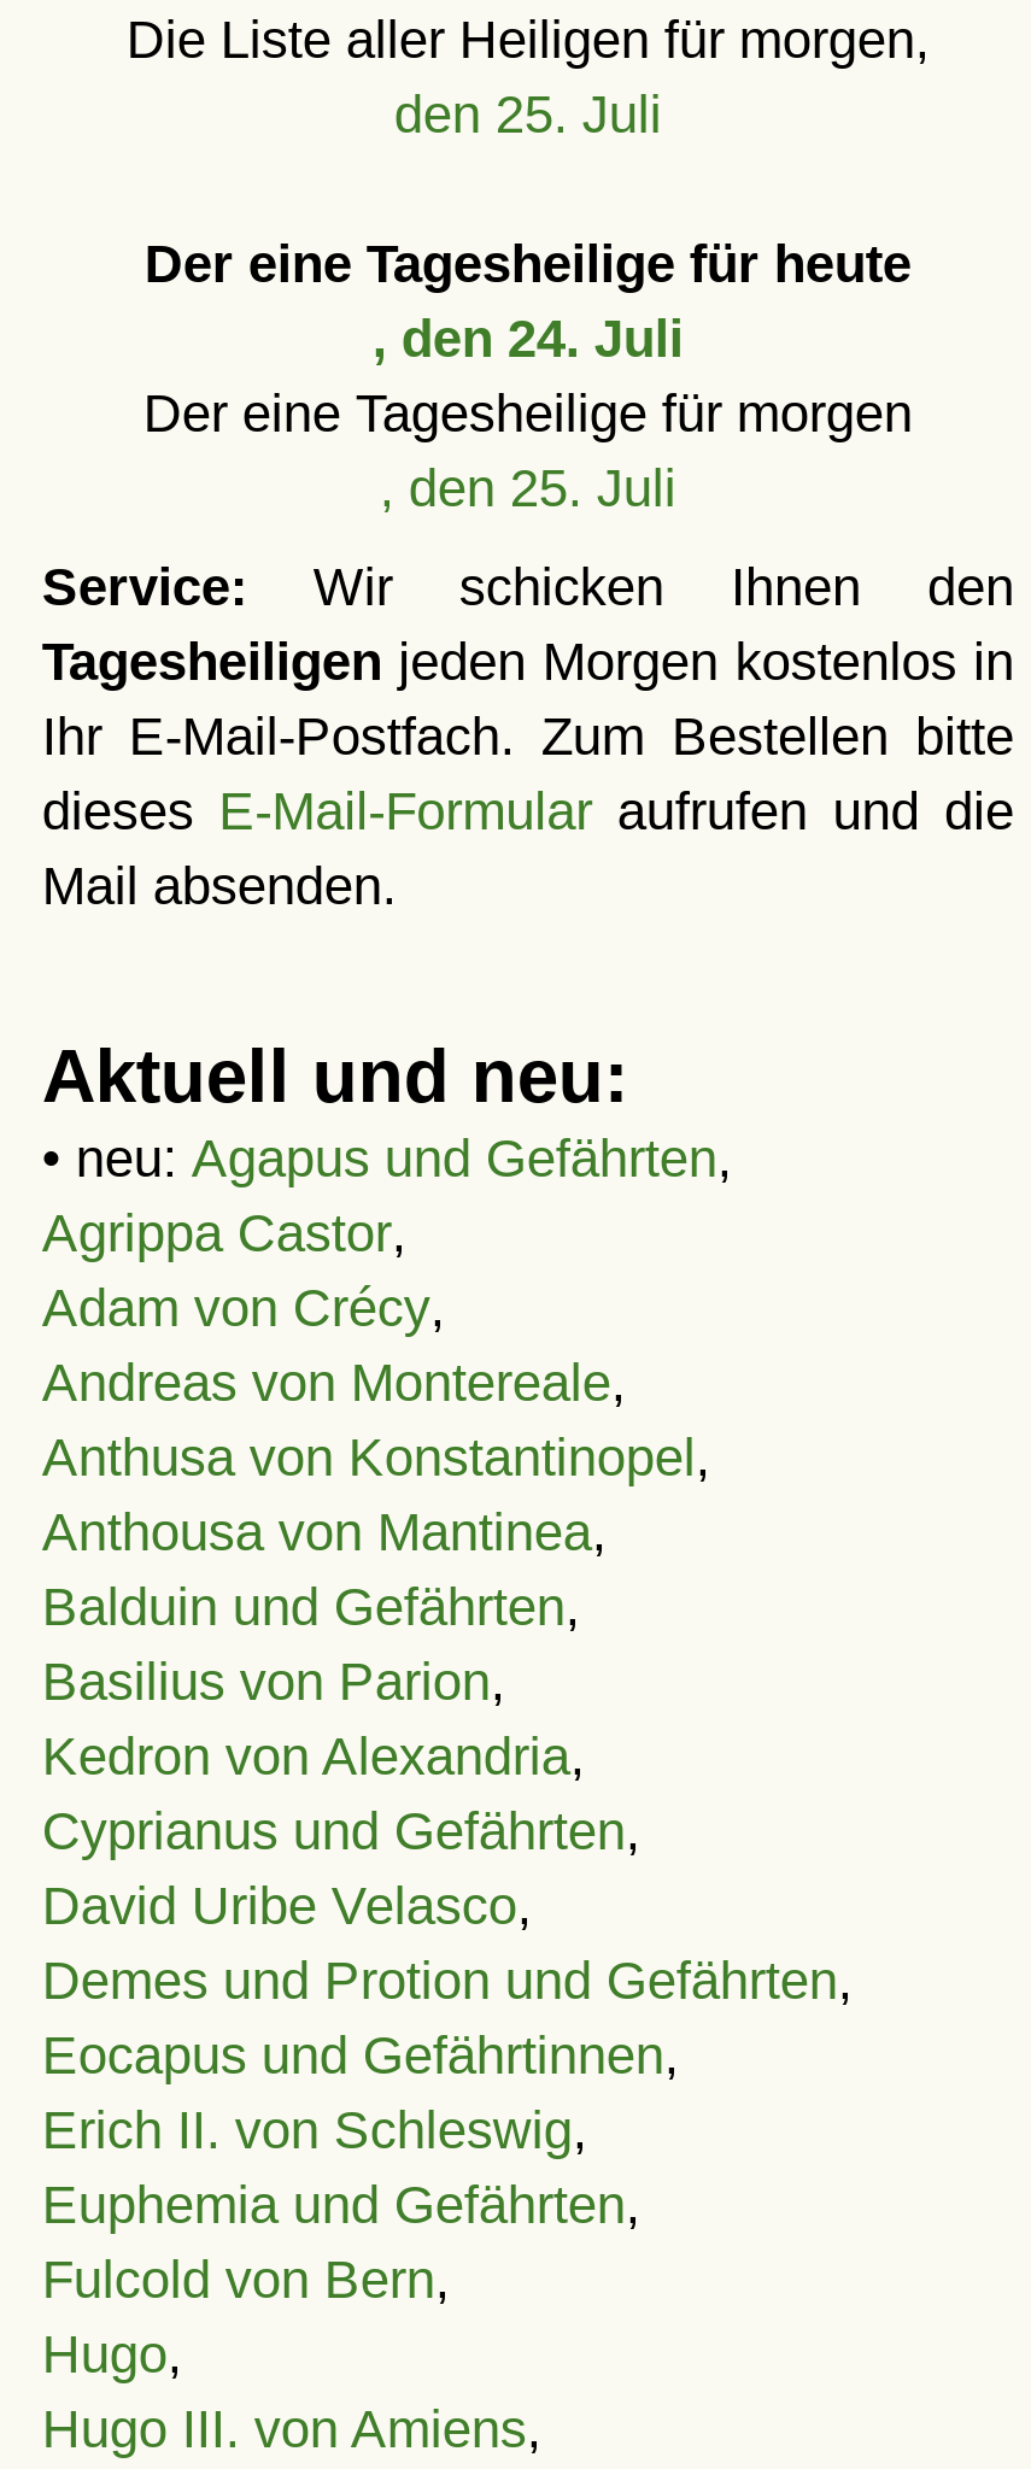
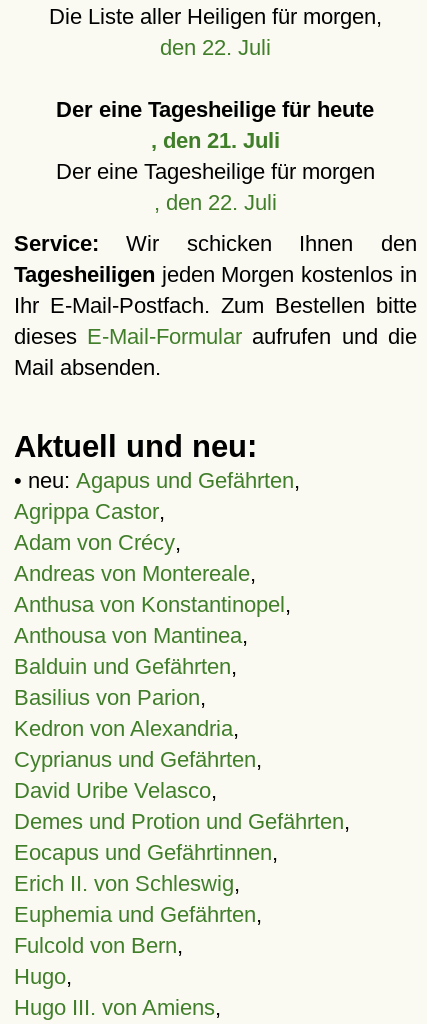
- den 25. Juli
+ den 22. Juli

- , den 24. Juli
+ , den 21. Juli

- , den 25. Juli
+ , den 22. Juli
